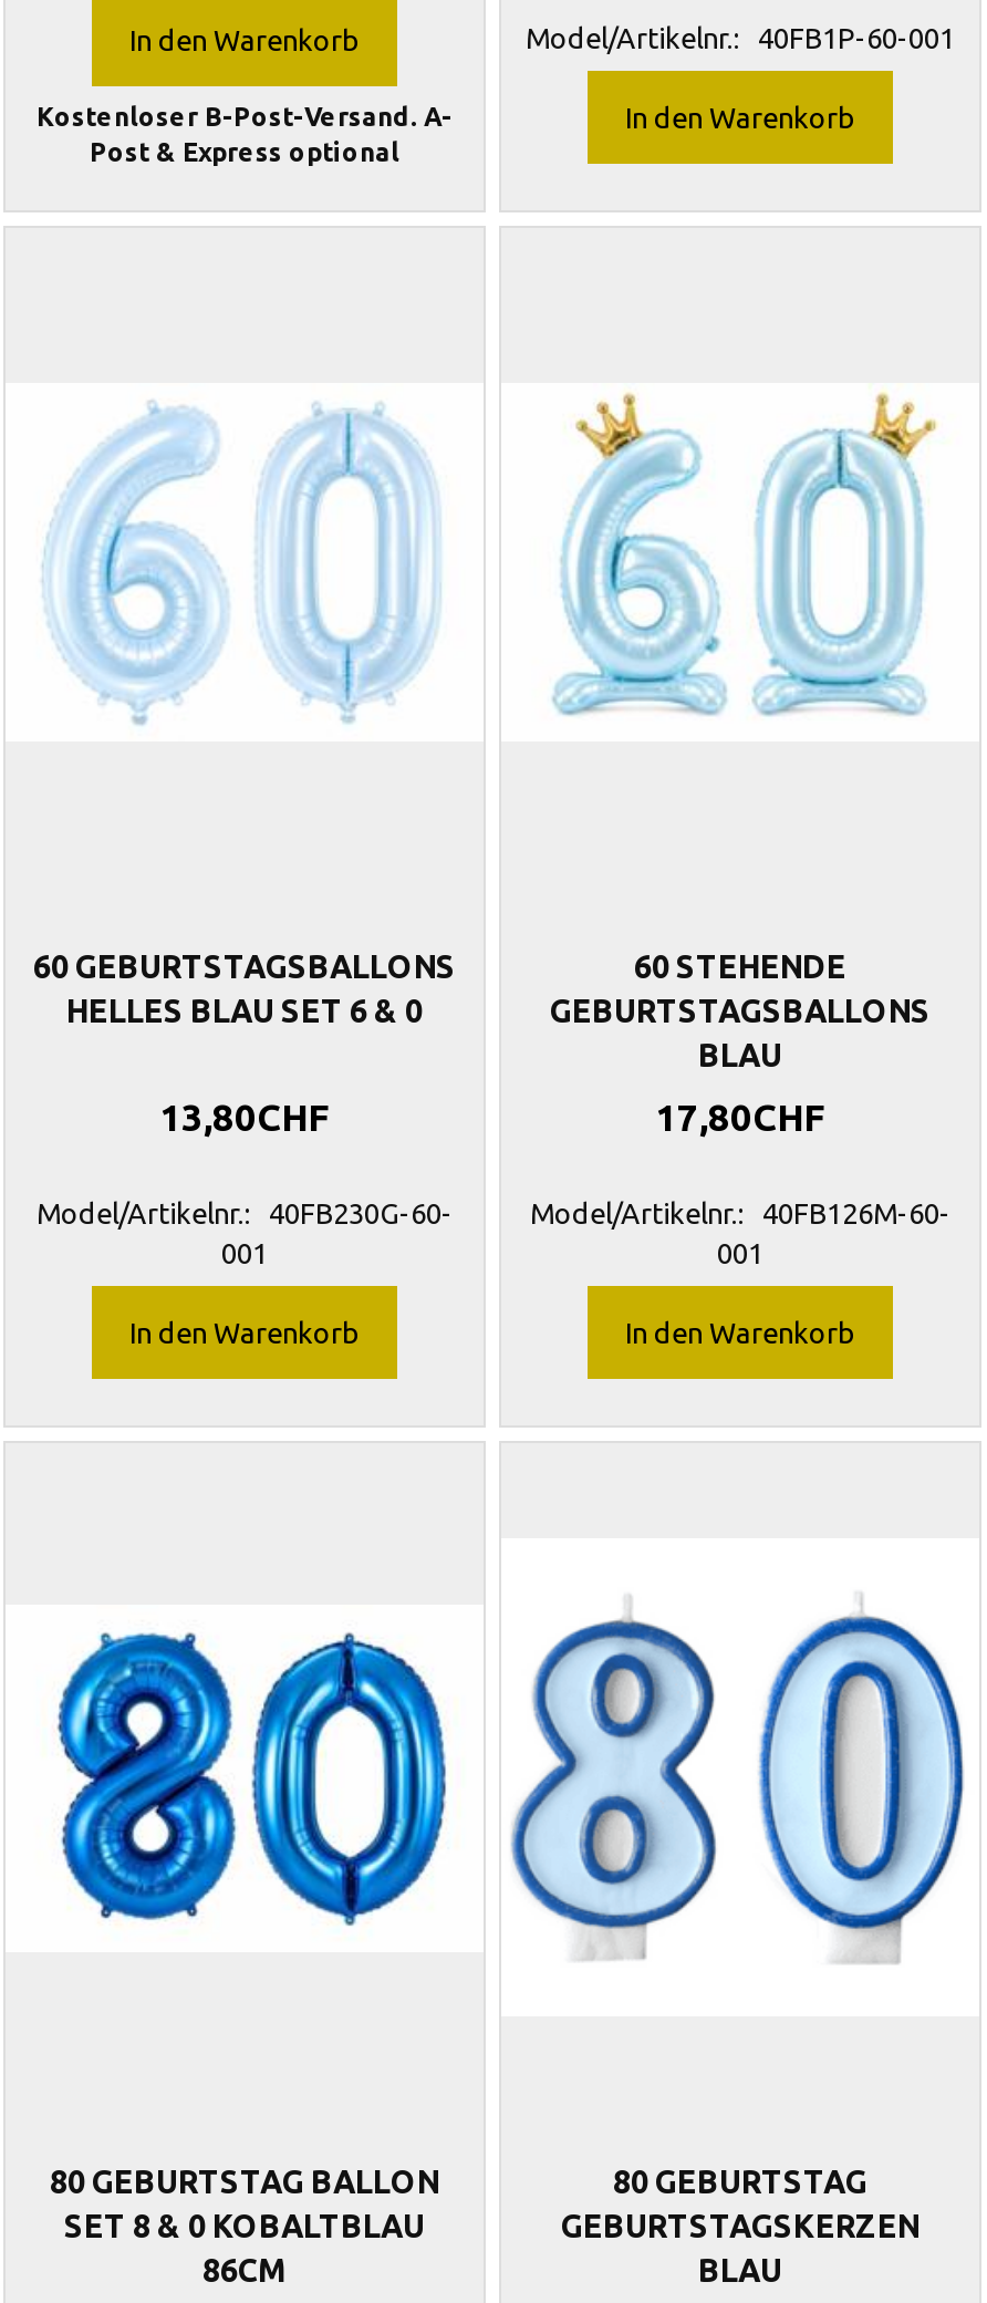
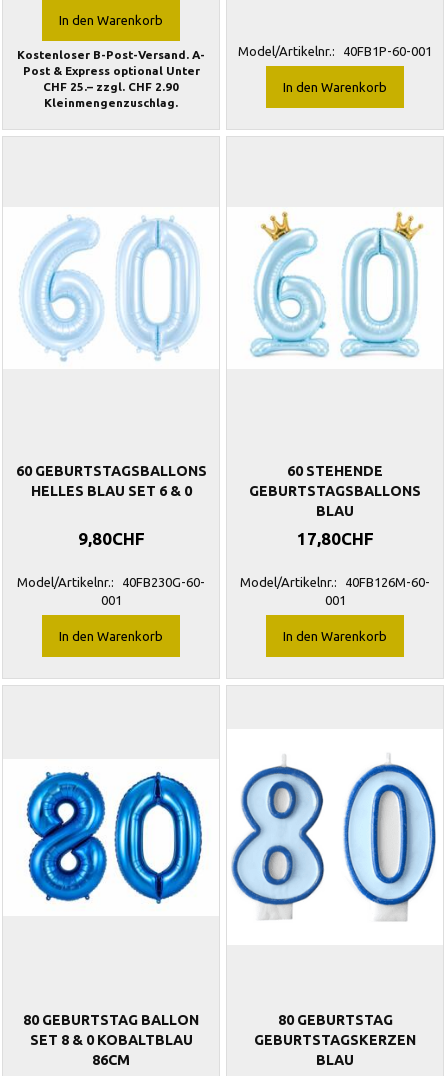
- Post & Express optional
+ Post & Express optional Unter
+ CHF 25.– zzgl. CHF 2.90
+ Kleinmengenzuschlag.

- 13,80CHF
+ 9,80CHF
